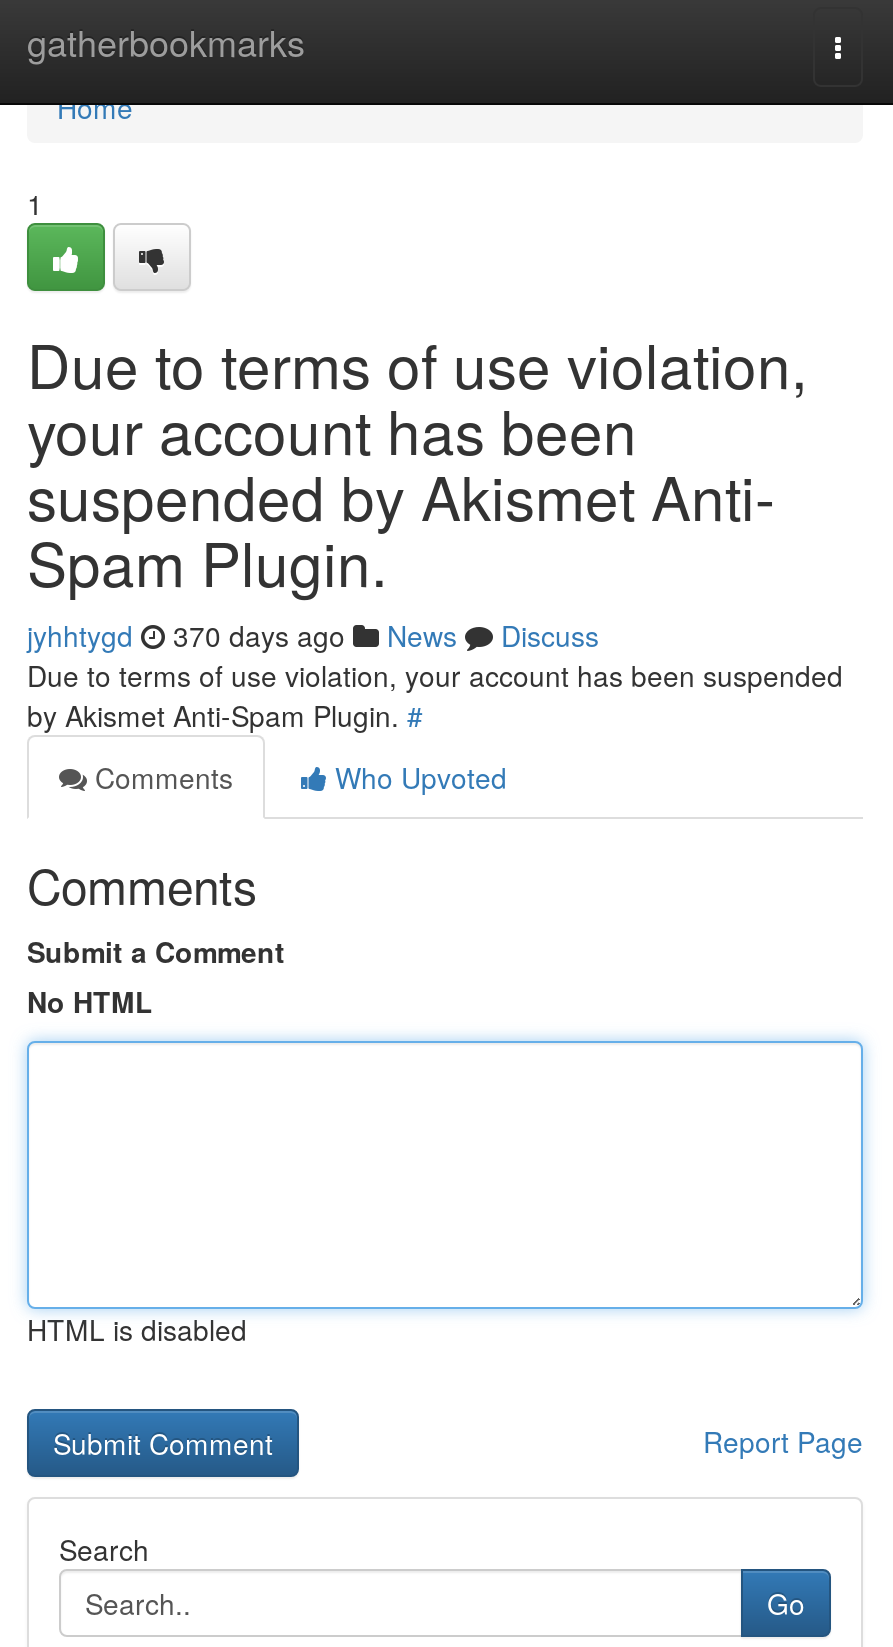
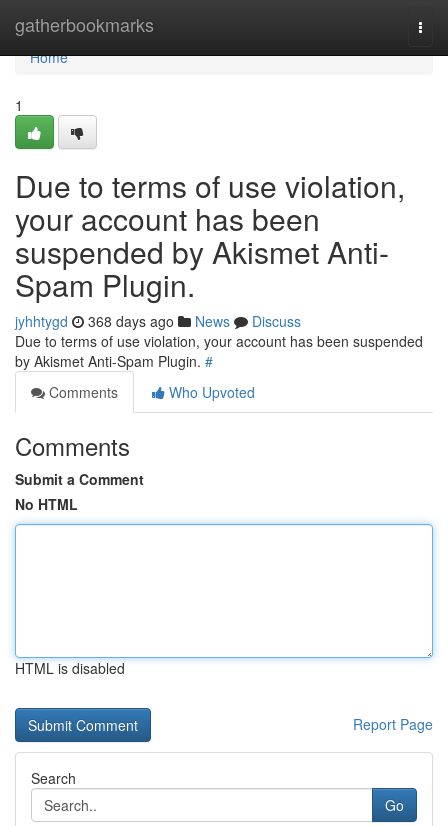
- jyhhtygd 370 days ago News Discuss
+ jyhhtygd 368 days ago News Discuss
